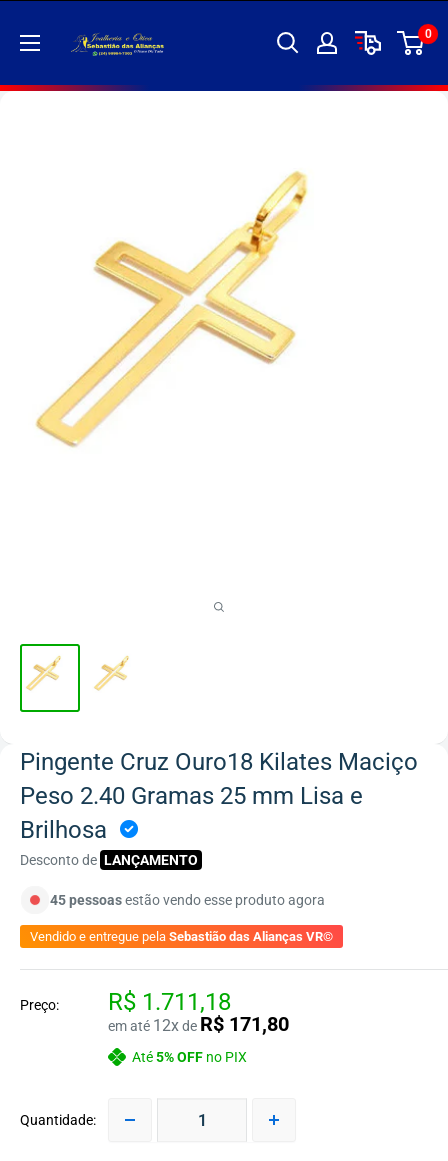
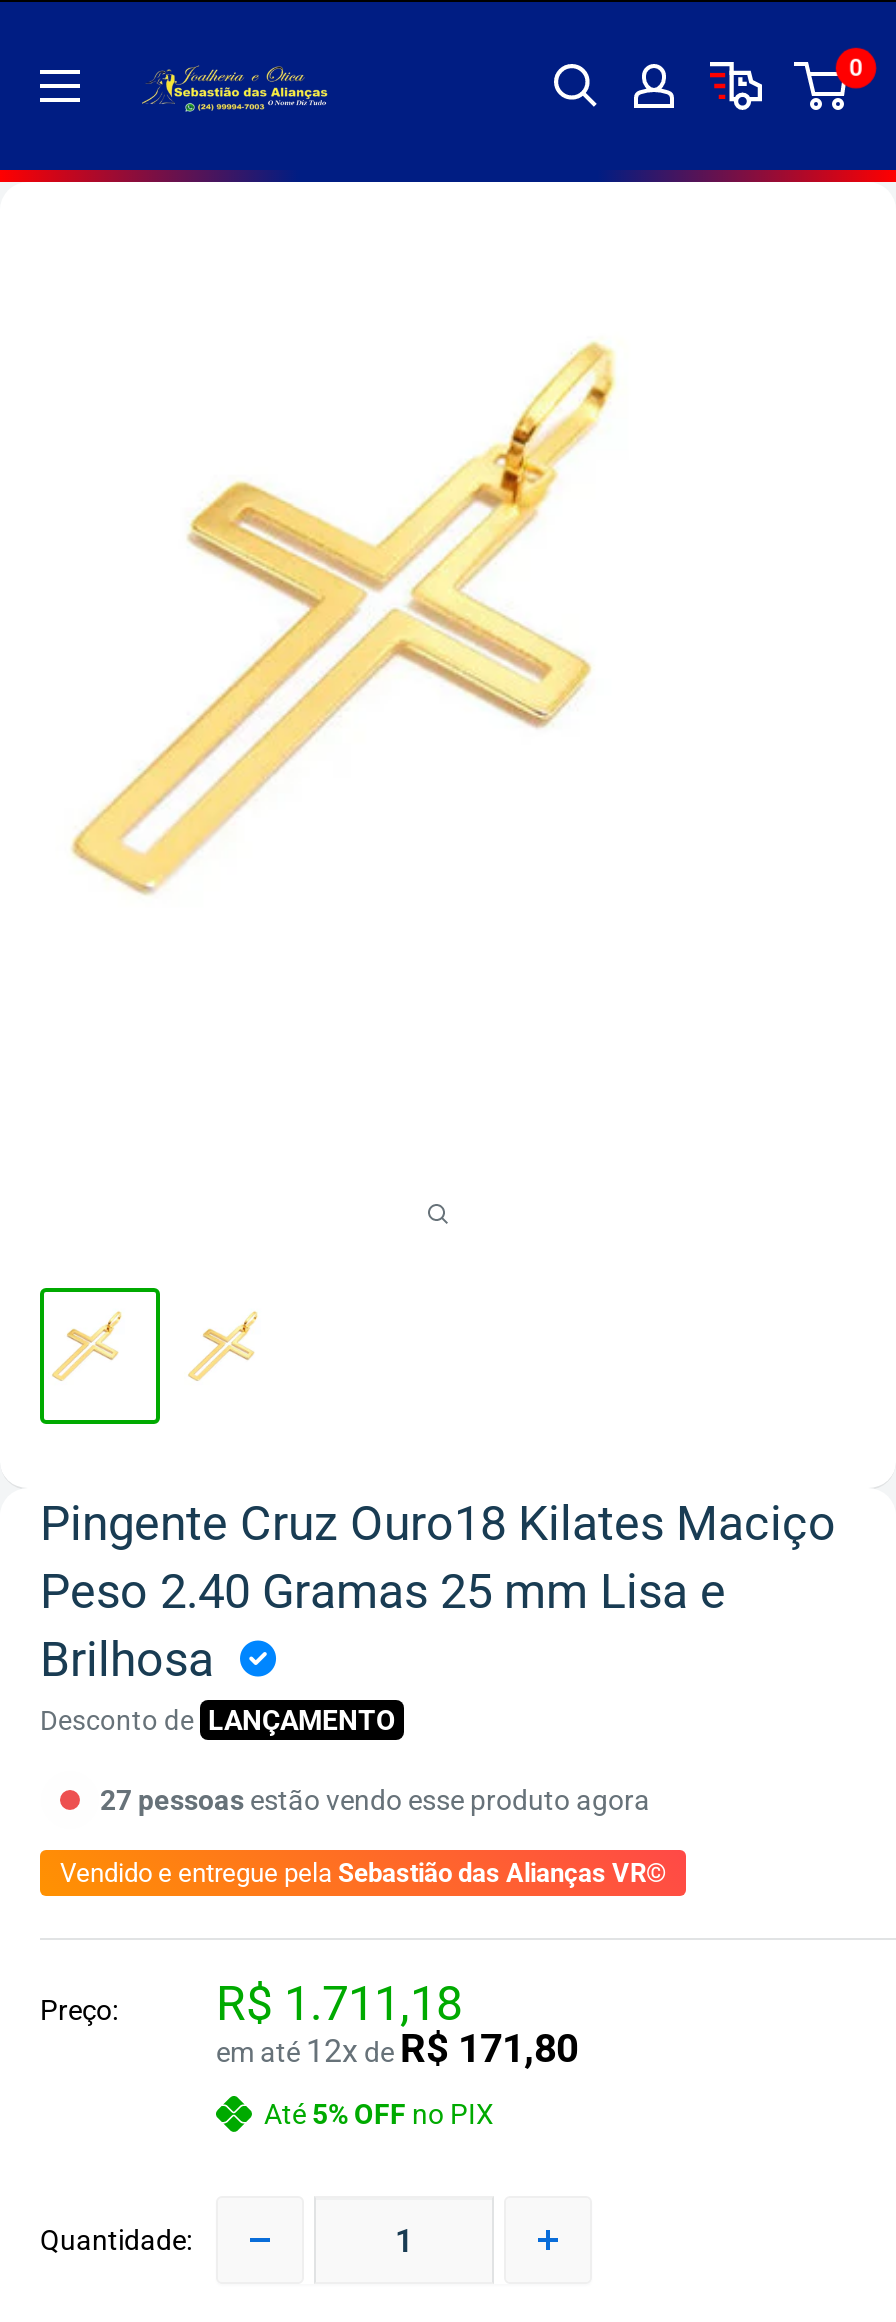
- 45 pessoas estão vendo esse produto agora
+ 27 pessoas estão vendo esse produto agora
